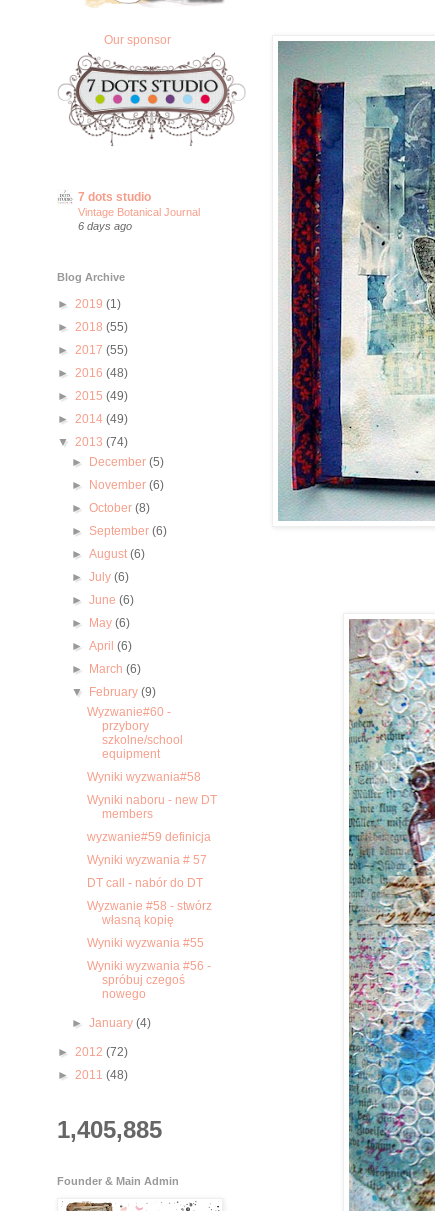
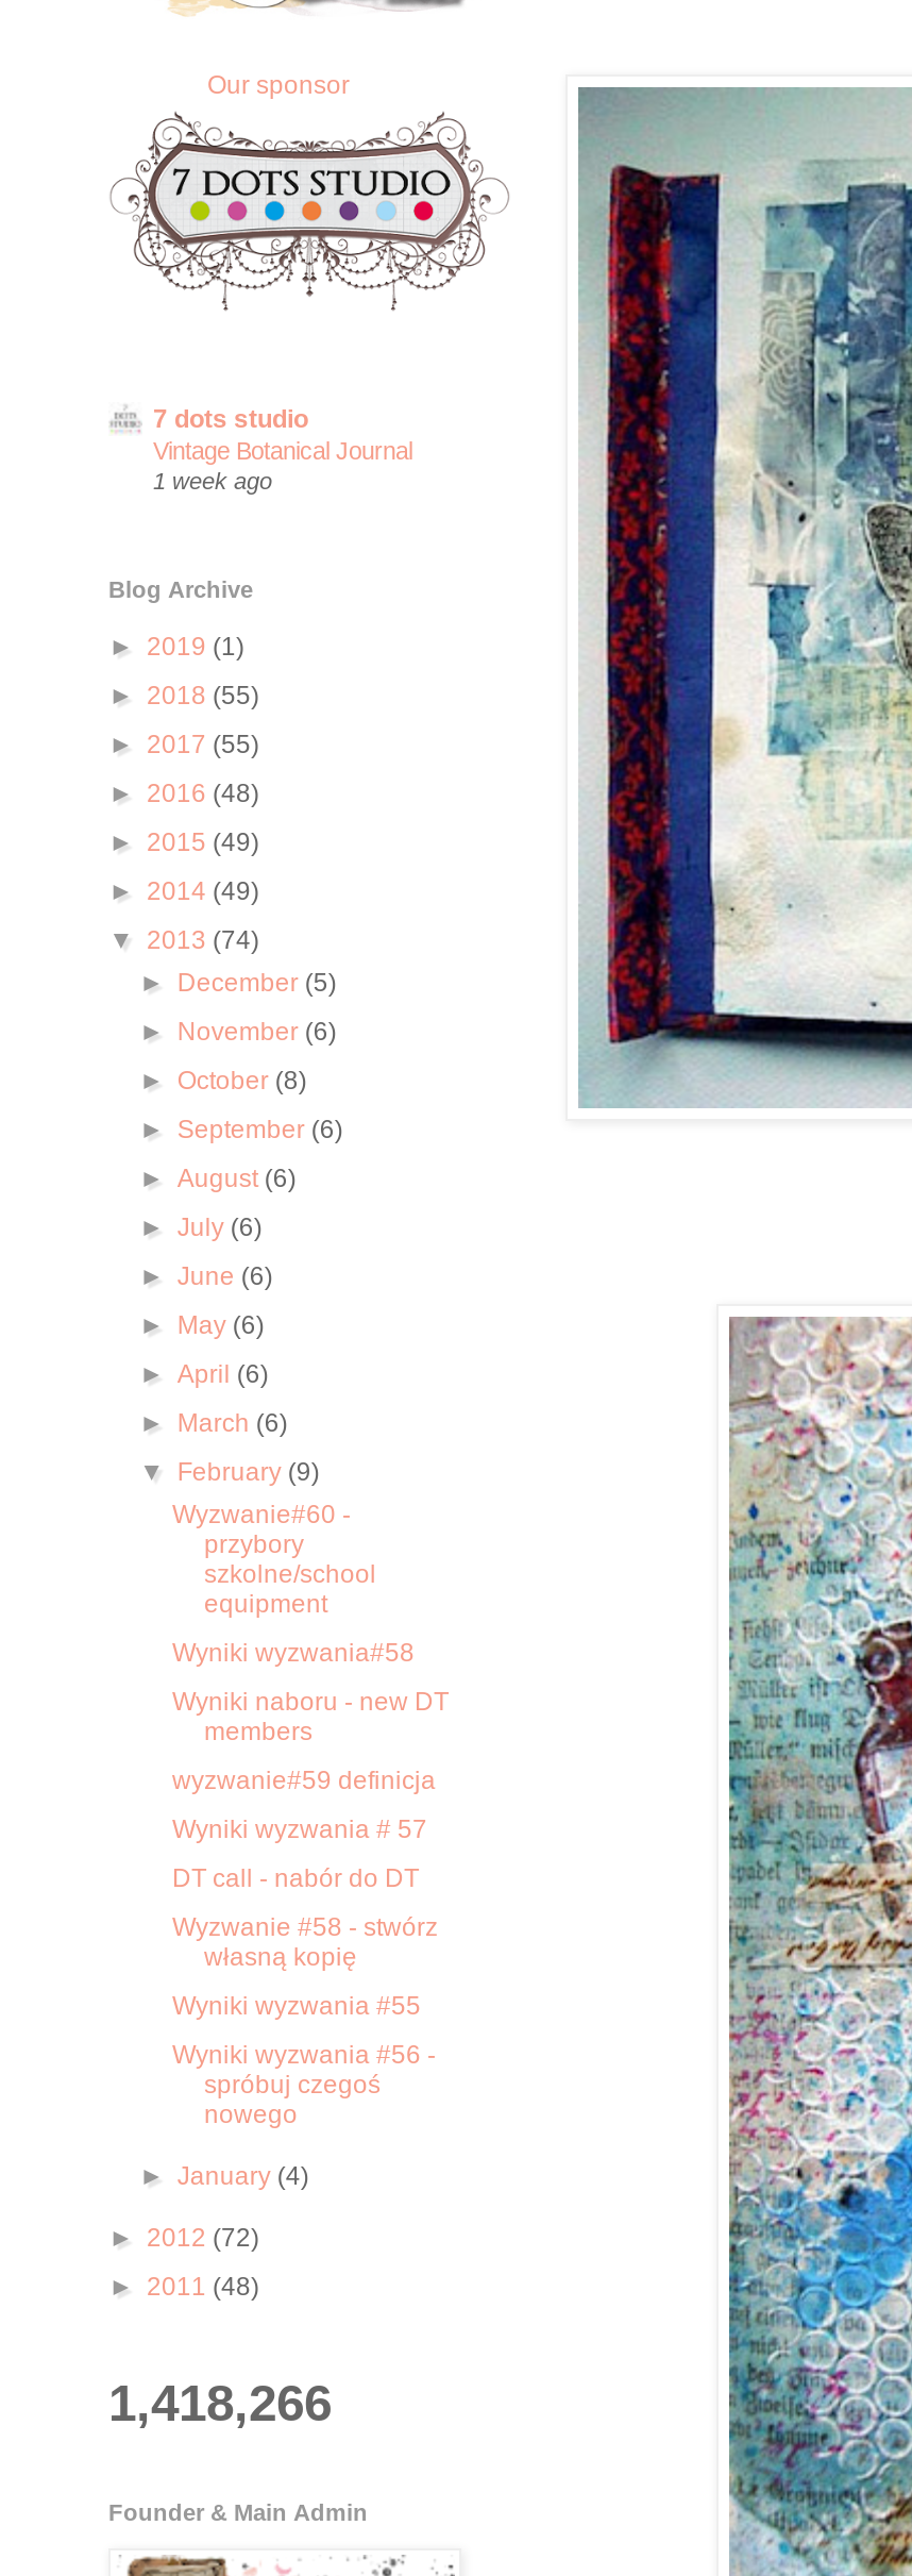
- 6 days ago
+ 1 week ago

- 1,405,885
+ 1,418,266
